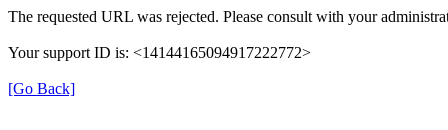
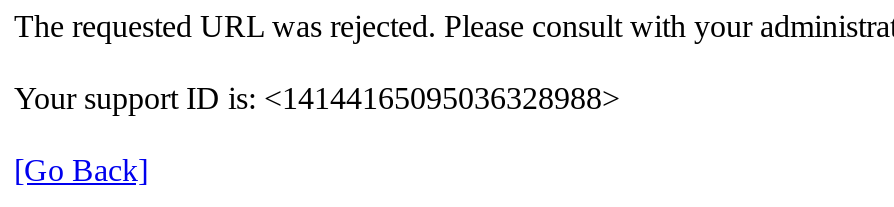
- Your support ID is: <14144165094917222772>
+ Your support ID is: <14144165095036328988>
